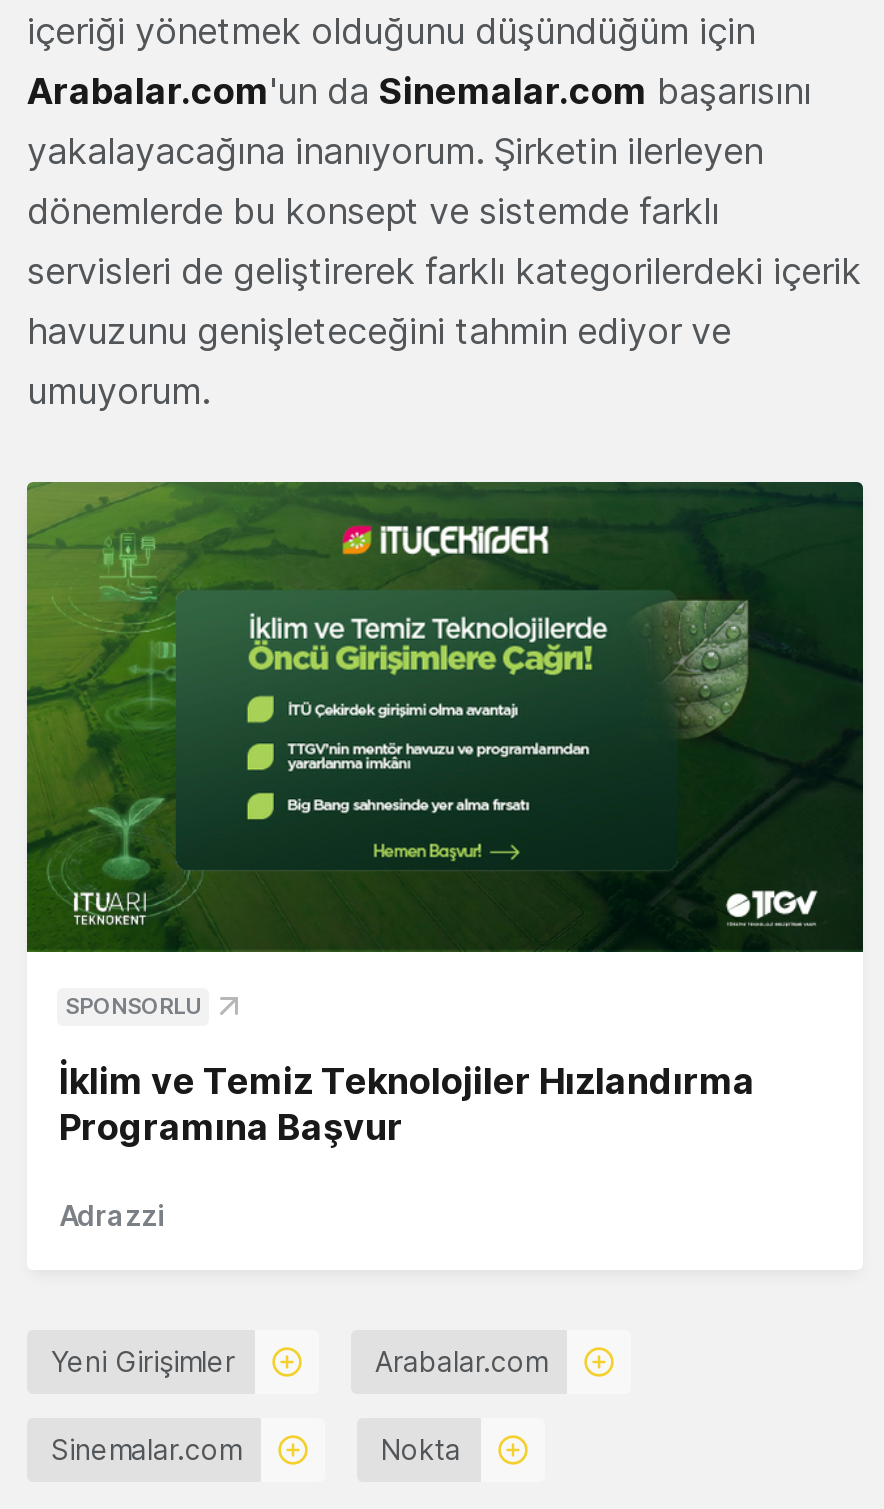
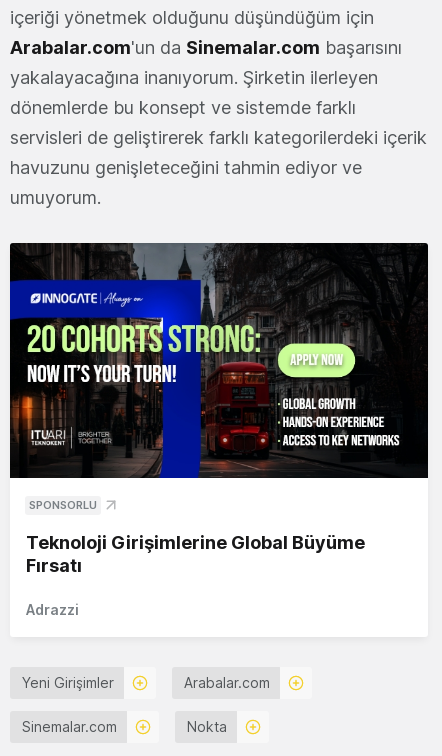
- [image]
+ [image]

- İklim ve Temiz Teknolojiler Hızlandırma
- Programına Başvur
+ Teknoloji Girişimlerine Global Büyüme
+ Fırsatı
